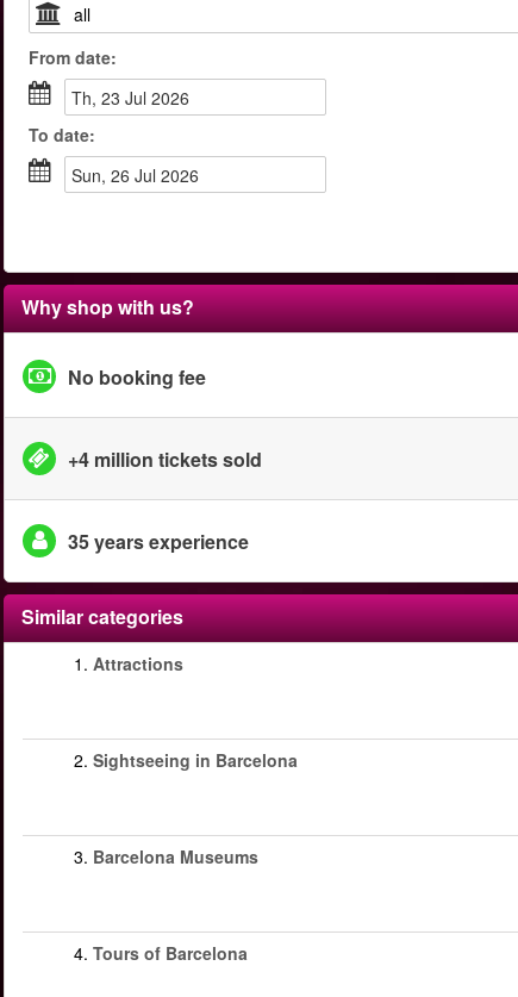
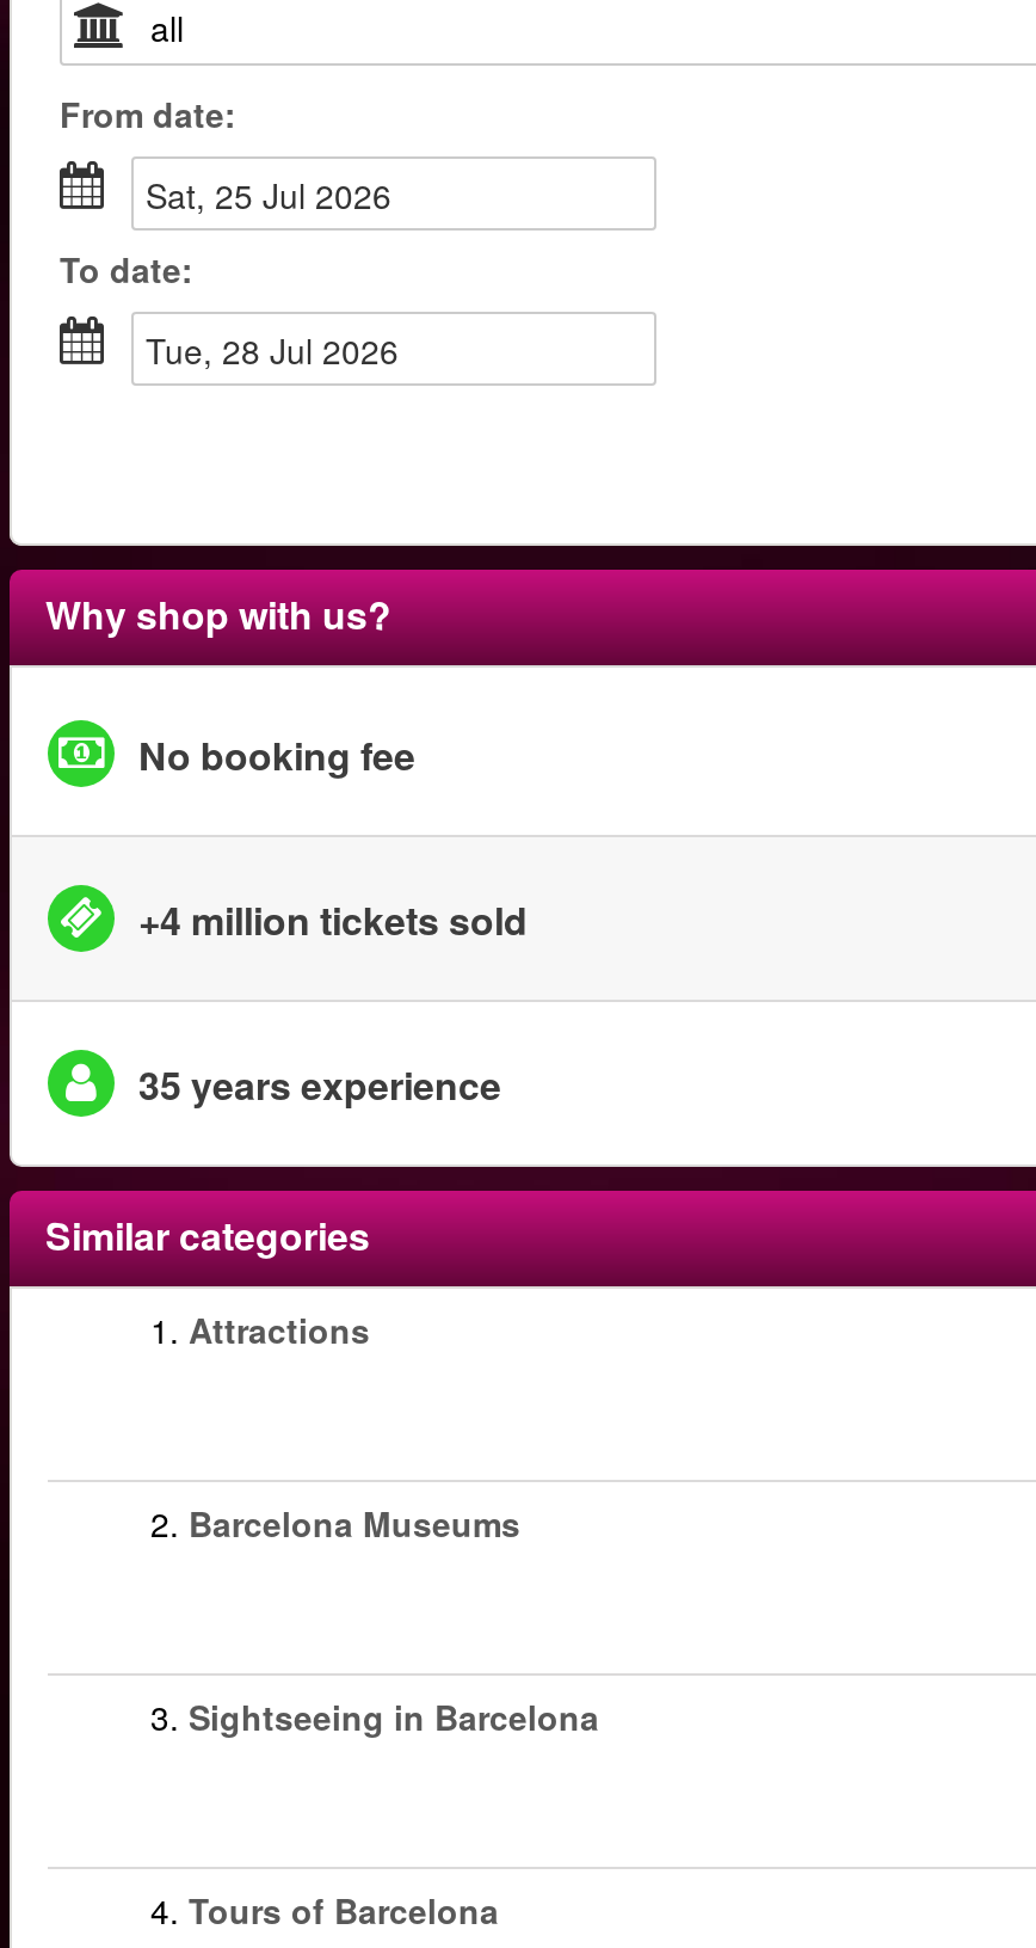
- Th, 23 Jul 2026
+ Sat, 25 Jul 2026

- Sun, 26 Jul 2026
+ Tue, 28 Jul 2026

- 2. Sightseeing in Barcelona
+ 2. Barcelona Museums

- 3. Barcelona Museums
+ 3. Sightseeing in Barcelona
